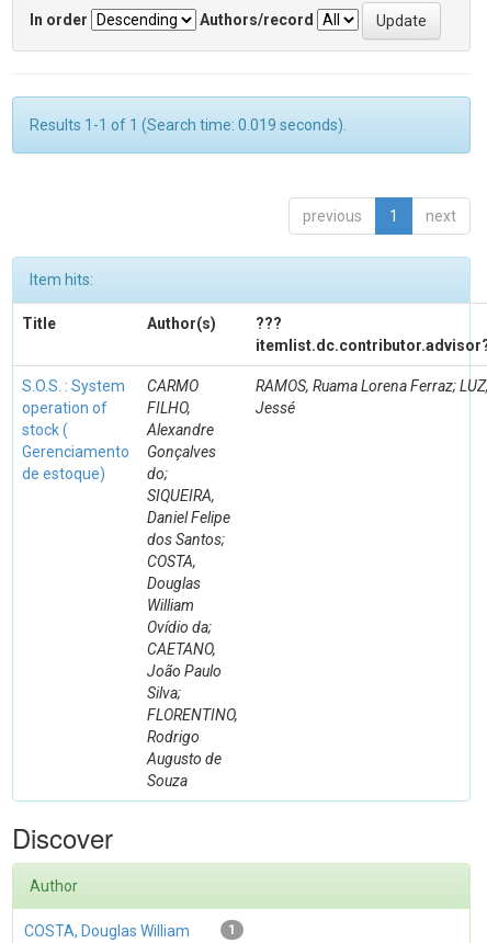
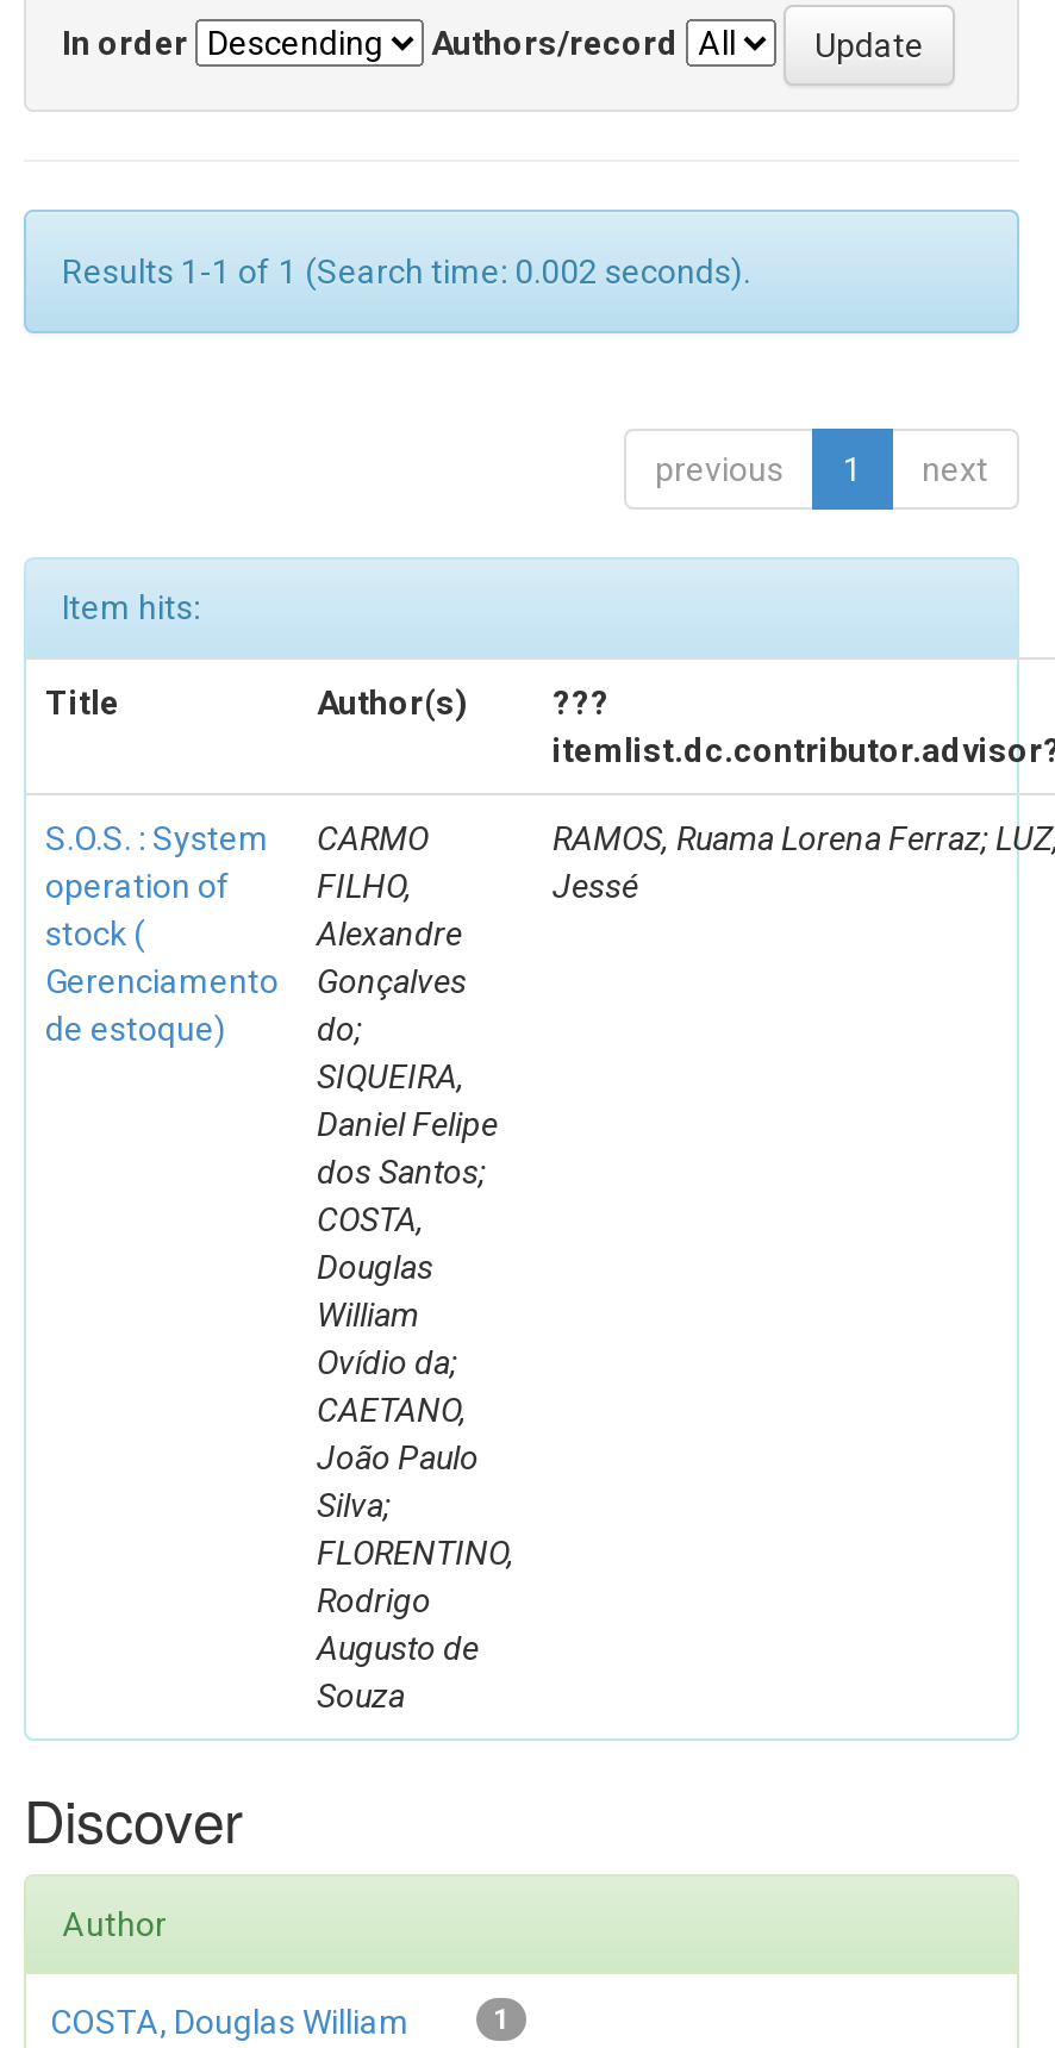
- Results 1-1 of 1 (Search time: 0.019 seconds).
+ Results 1-1 of 1 (Search time: 0.002 seconds).
